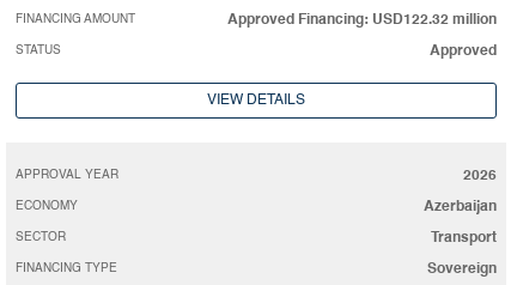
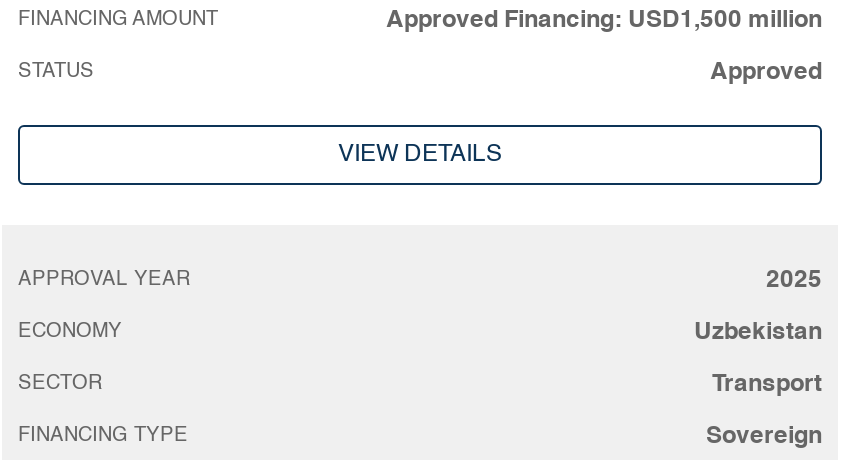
- Approved Financing: USD122.32 million
+ Approved Financing: USD1,500 million

- 2026
+ 2025

- Azerbaijan
+ Uzbekistan
